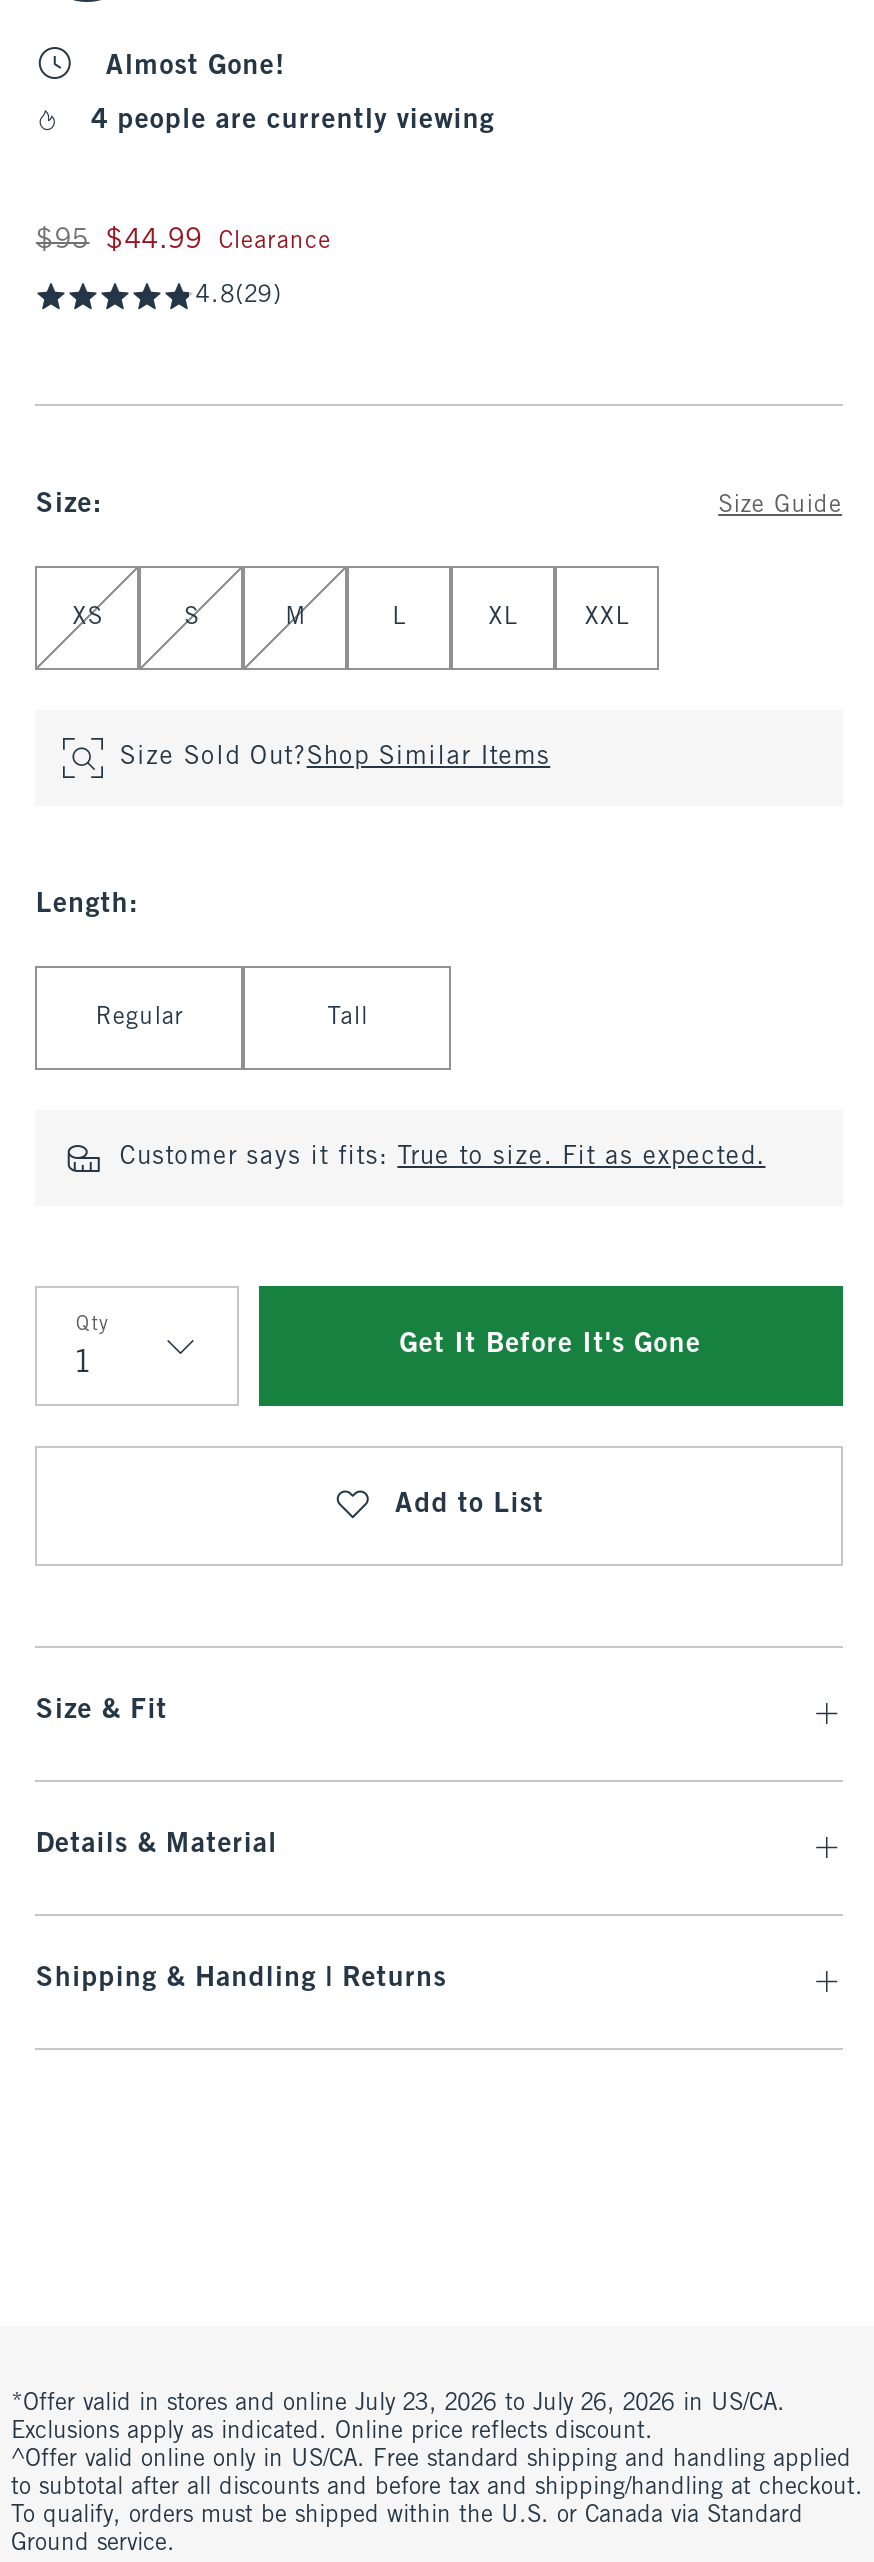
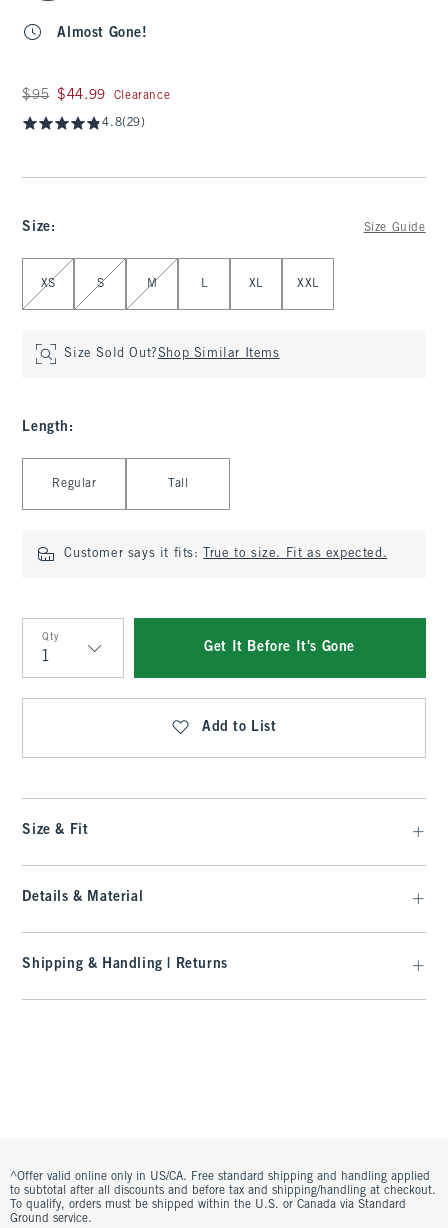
- 4 people are currently viewing

- *Offer valid in stores and online July 23, 2026 to July 26, 2026 in US/CA.
- Exclusions apply as indicated. Online price reflects discount.
